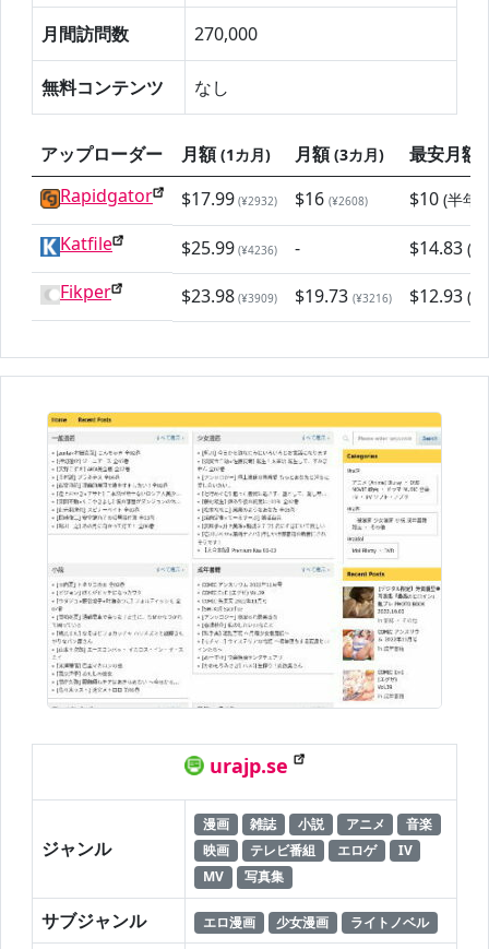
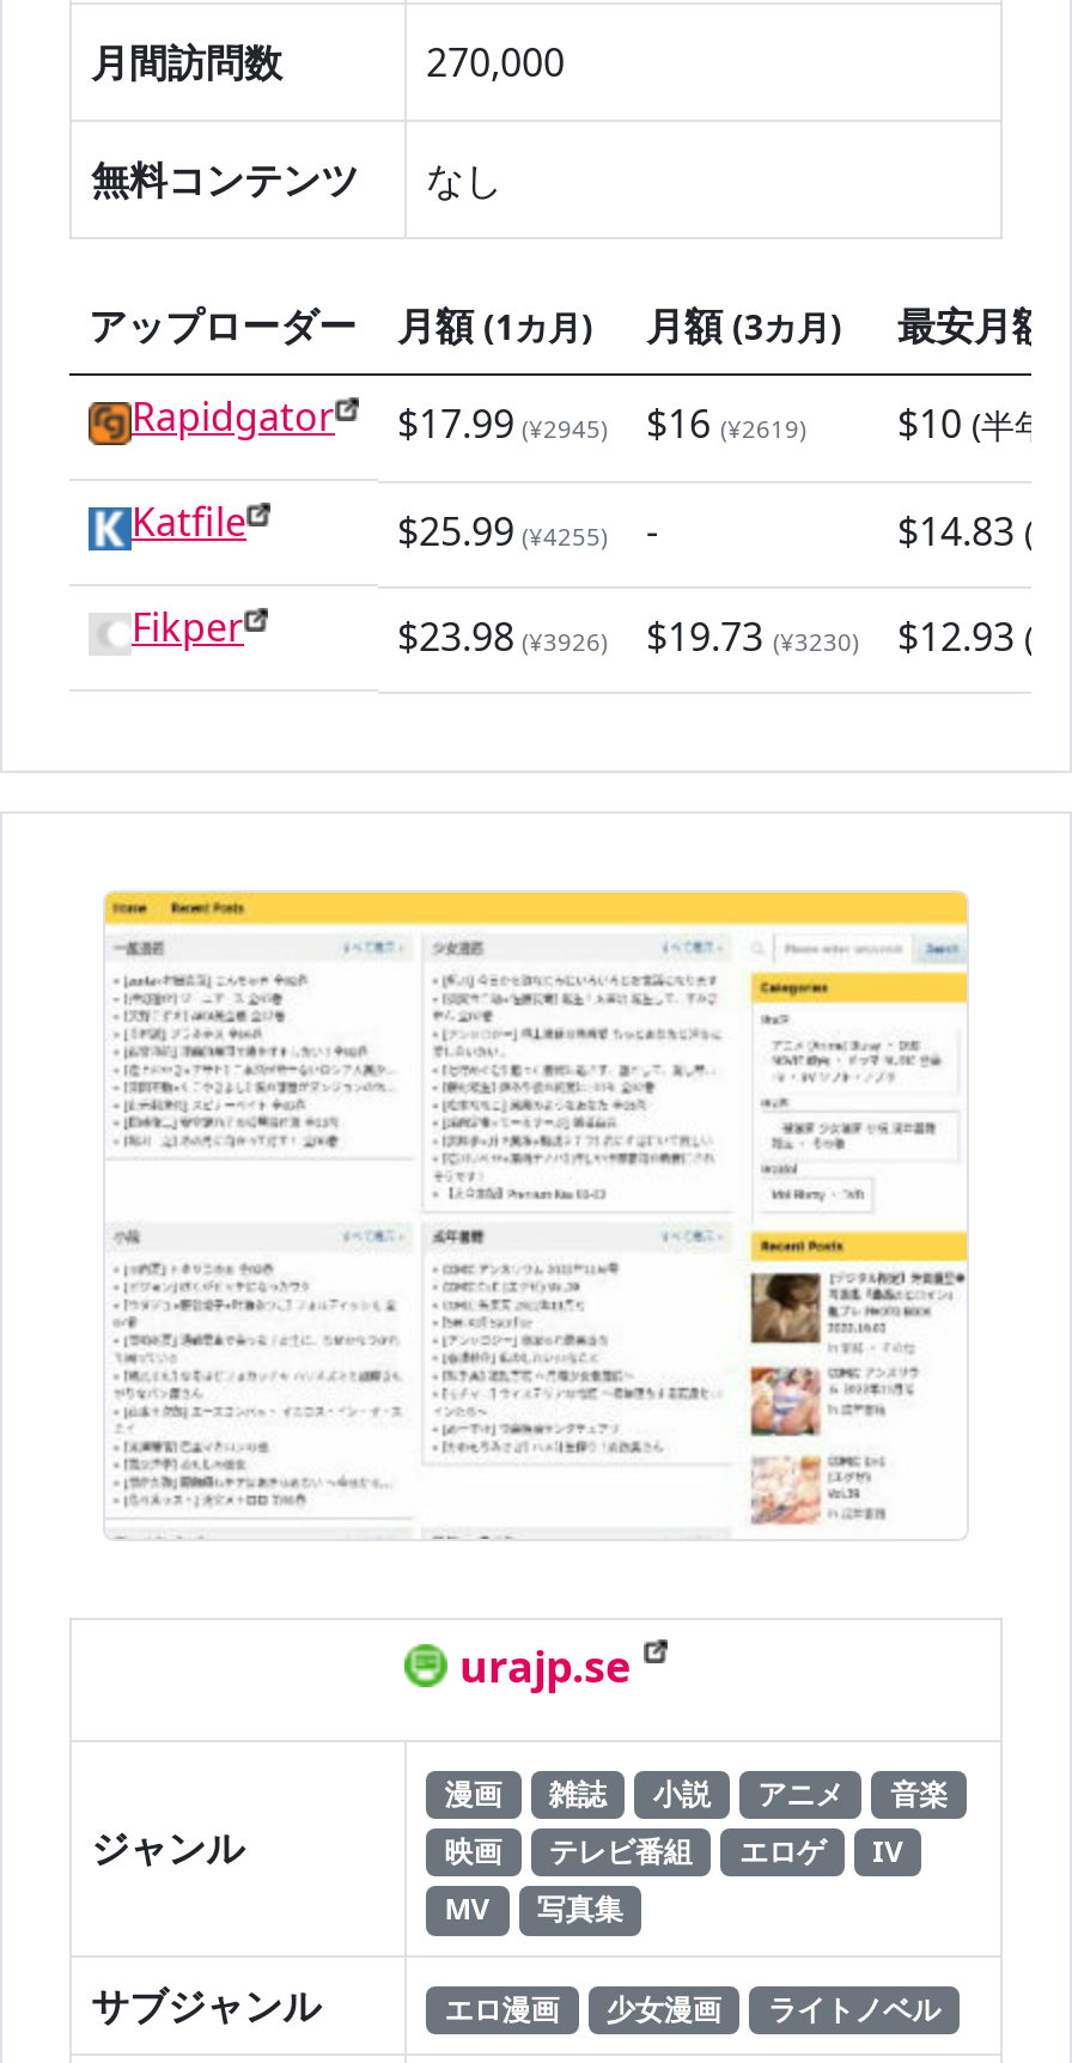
- $17.99 (¥2932)
+ $17.99 (¥2945)

- $16 (¥2608)
+ $16 (¥2619)

- $25.99 (¥4236)
+ $25.99 (¥4255)

- $23.98 (¥3909)
+ $23.98 (¥3926)

- $19.73 (¥3216)
+ $19.73 (¥3230)
